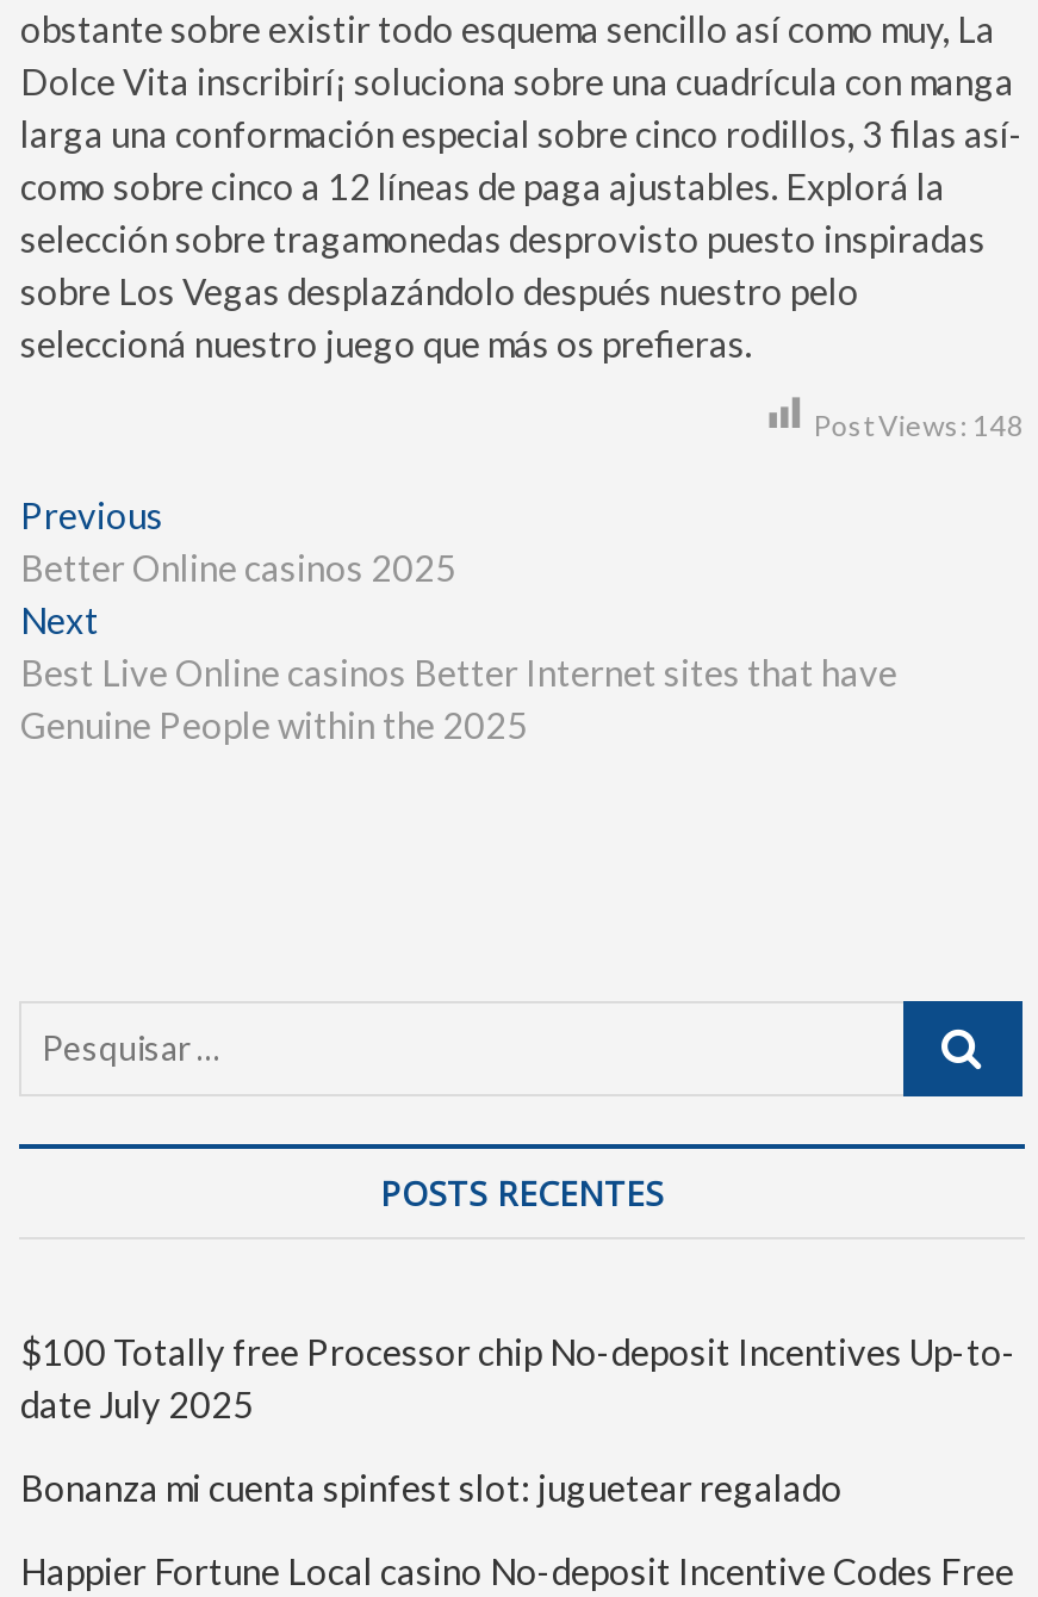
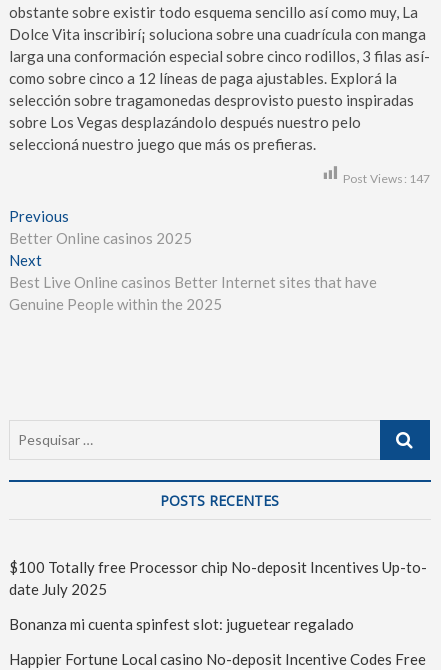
- Post Views: 148
+ Post Views: 147
